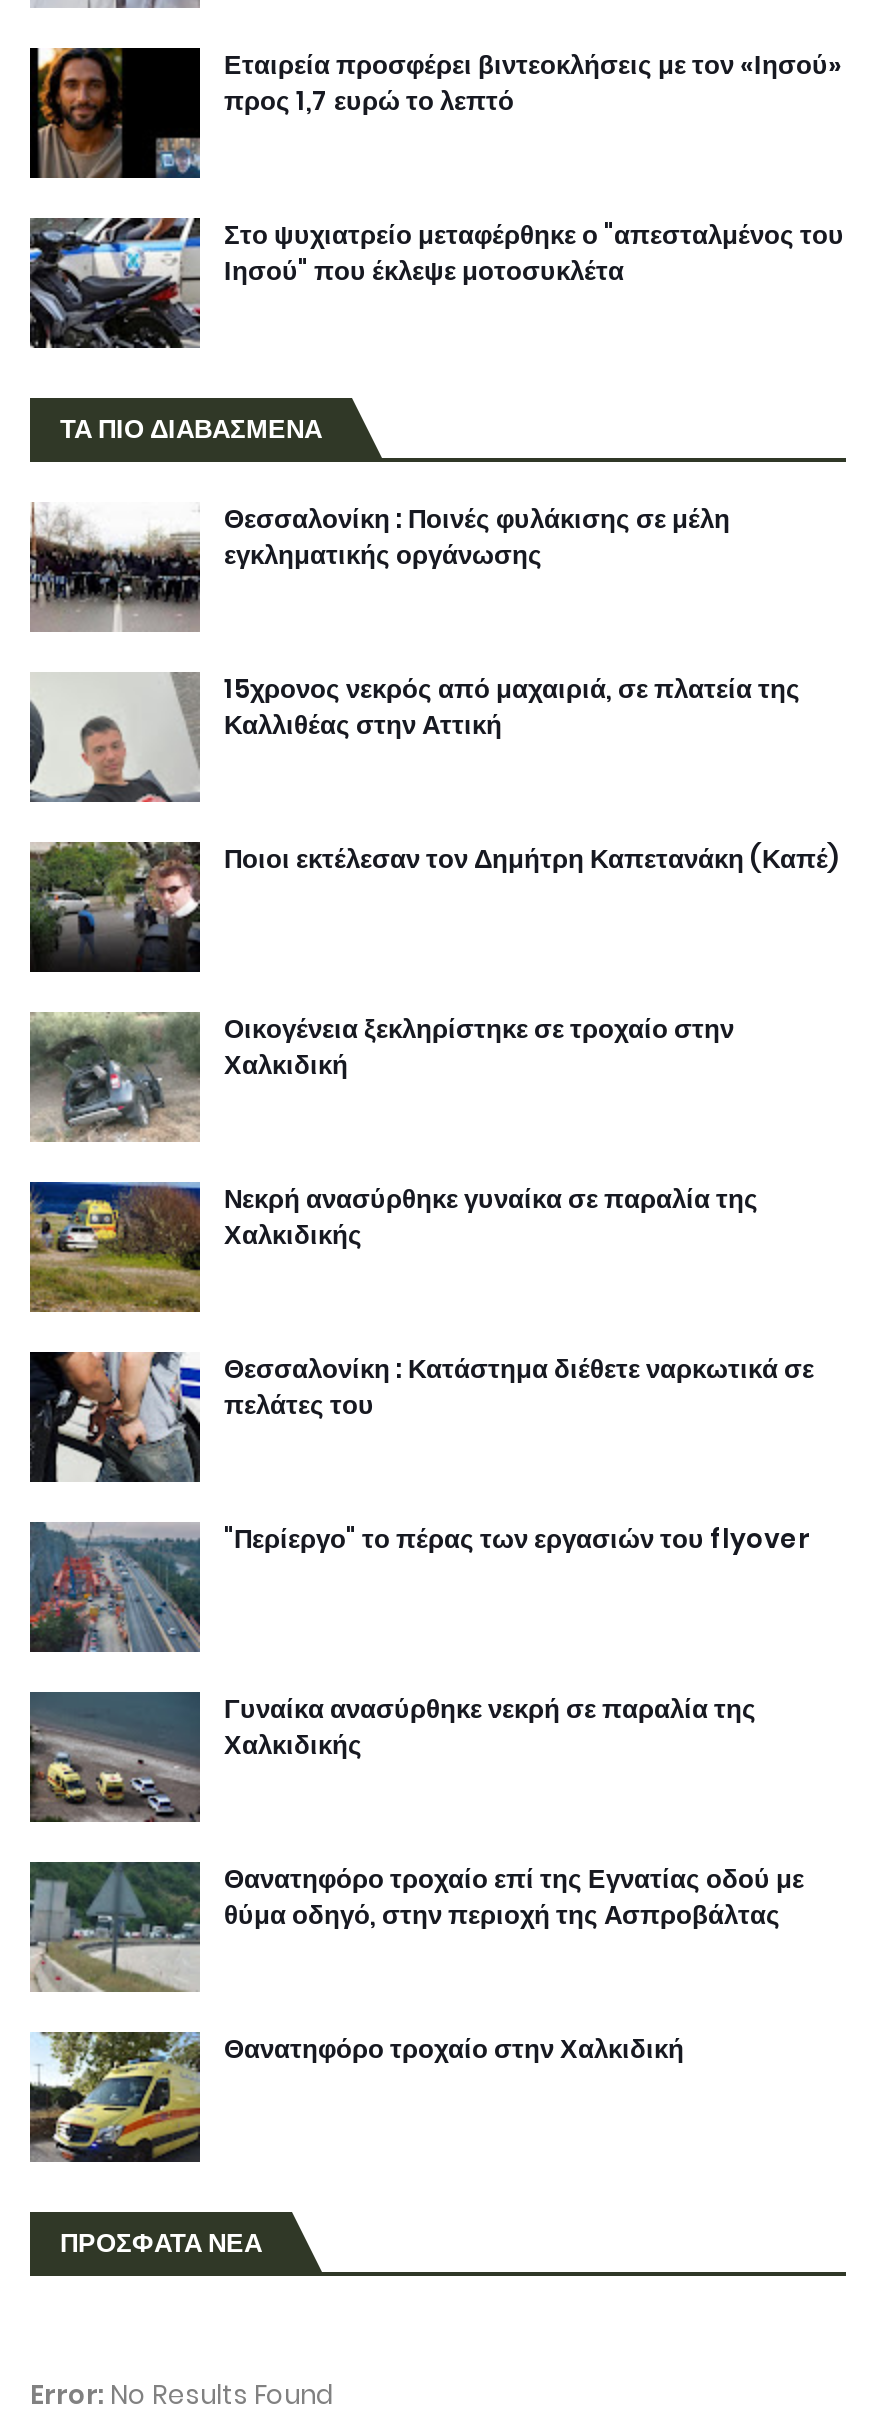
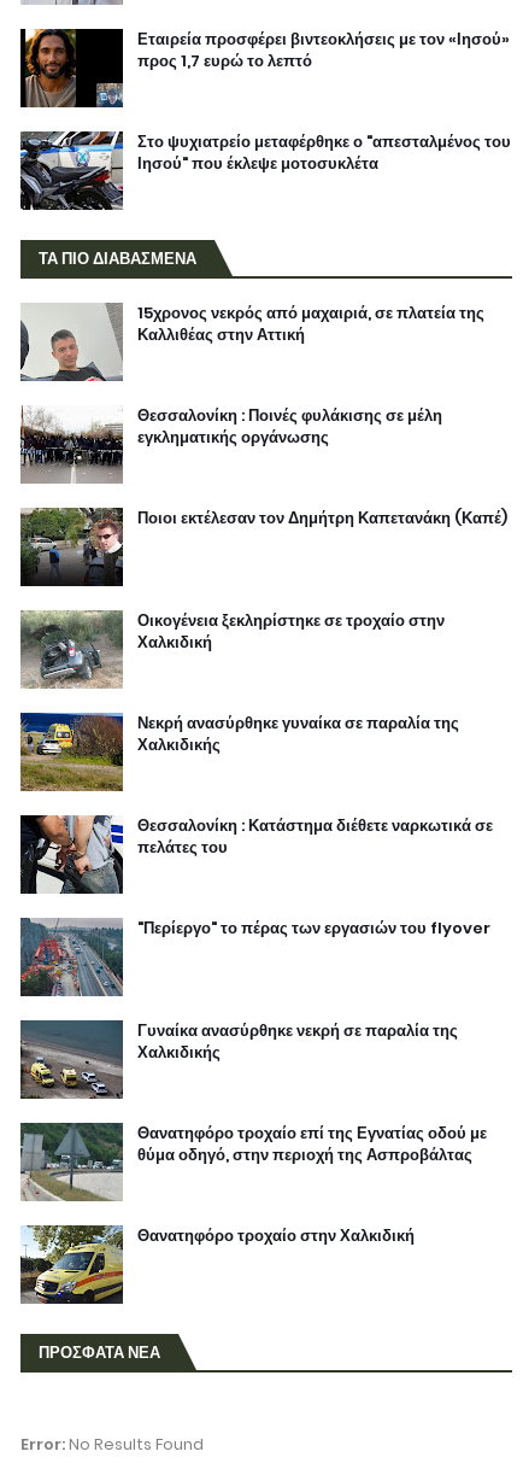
moved down: [image] | Θεσσαλονίκη : Ποινές φυλάκισης σε μέλη | εγκληματικής οργάνωσης

moved up: [image] | 15χρονος νεκρός από μαχαιριά, σε πλατεία της | Καλλιθέας στην Αττική
